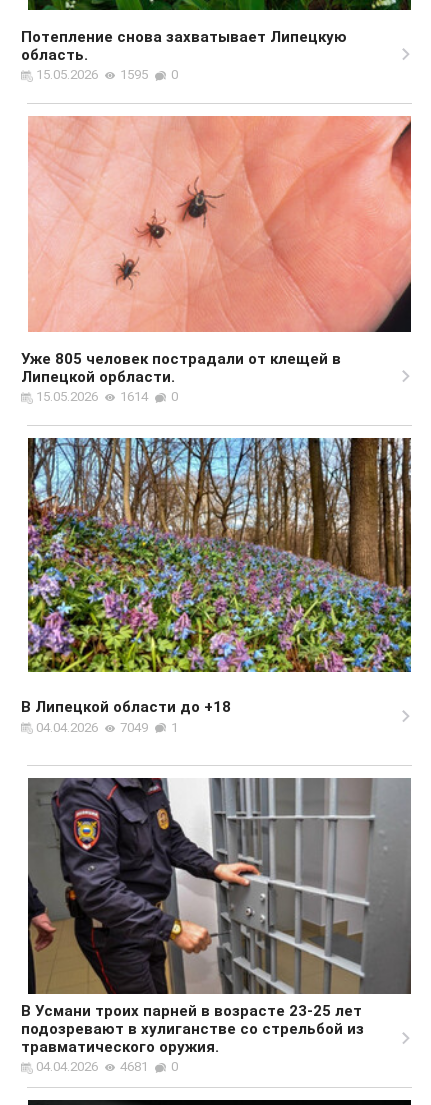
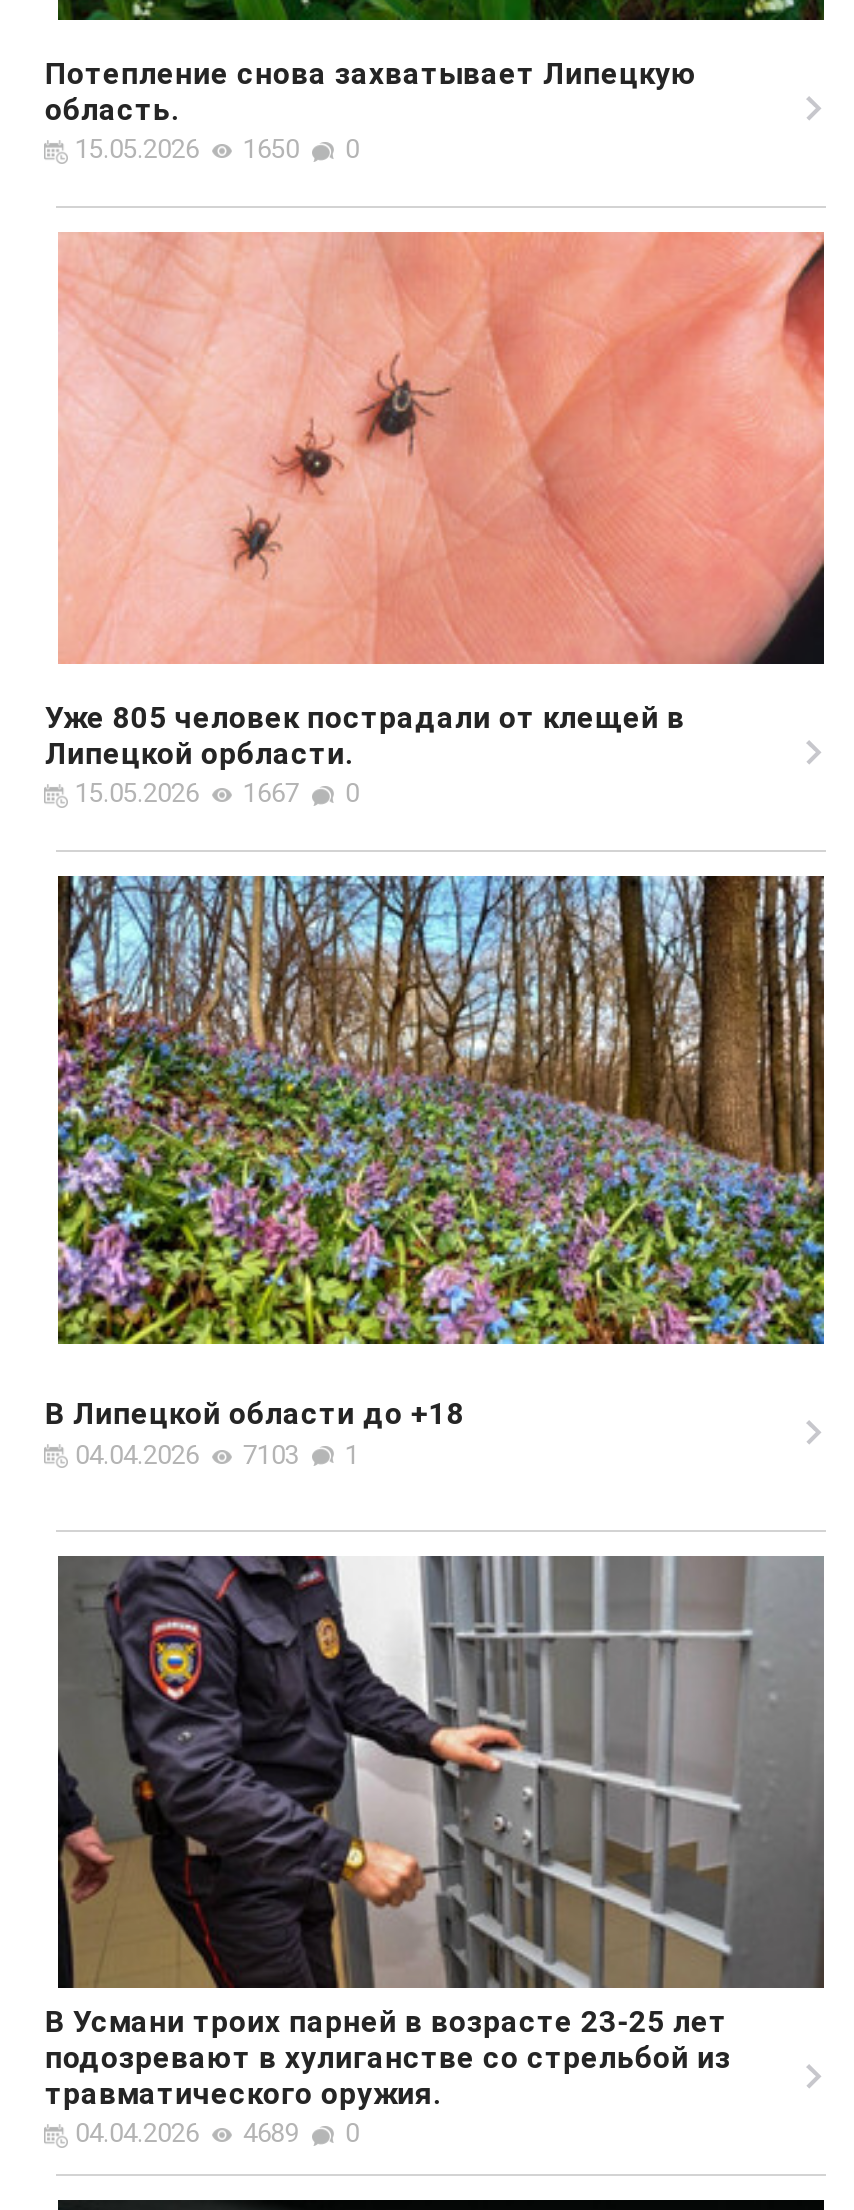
- 15.05.2026 1595 0
+ 15.05.2026 1650 0

- 15.05.2026 1614 0
+ 15.05.2026 1667 0

- 04.04.2026 7049 1
+ 04.04.2026 7103 1

- 04.04.2026 4681 0
+ 04.04.2026 4689 0
